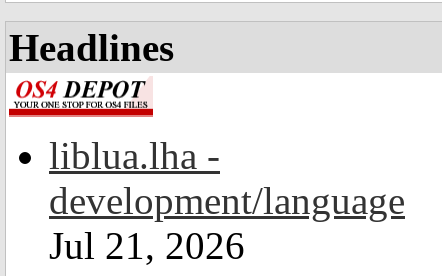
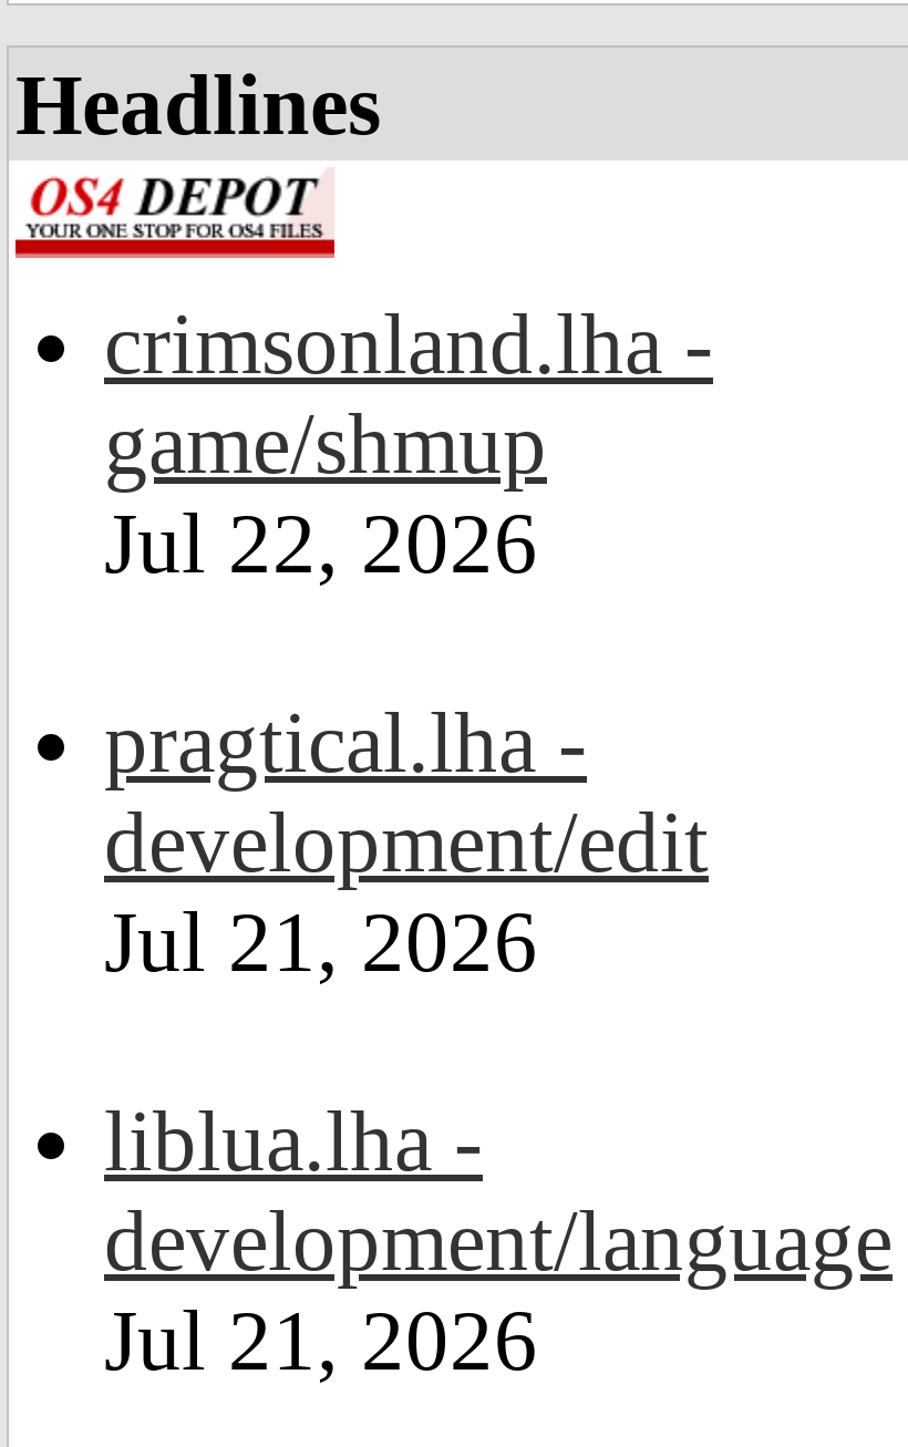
+ crimsonland.lha -
+ game/shmup
+ Jul 22, 2026
+ pragtical.lha -
+ development/edit
+ Jul 21, 2026
